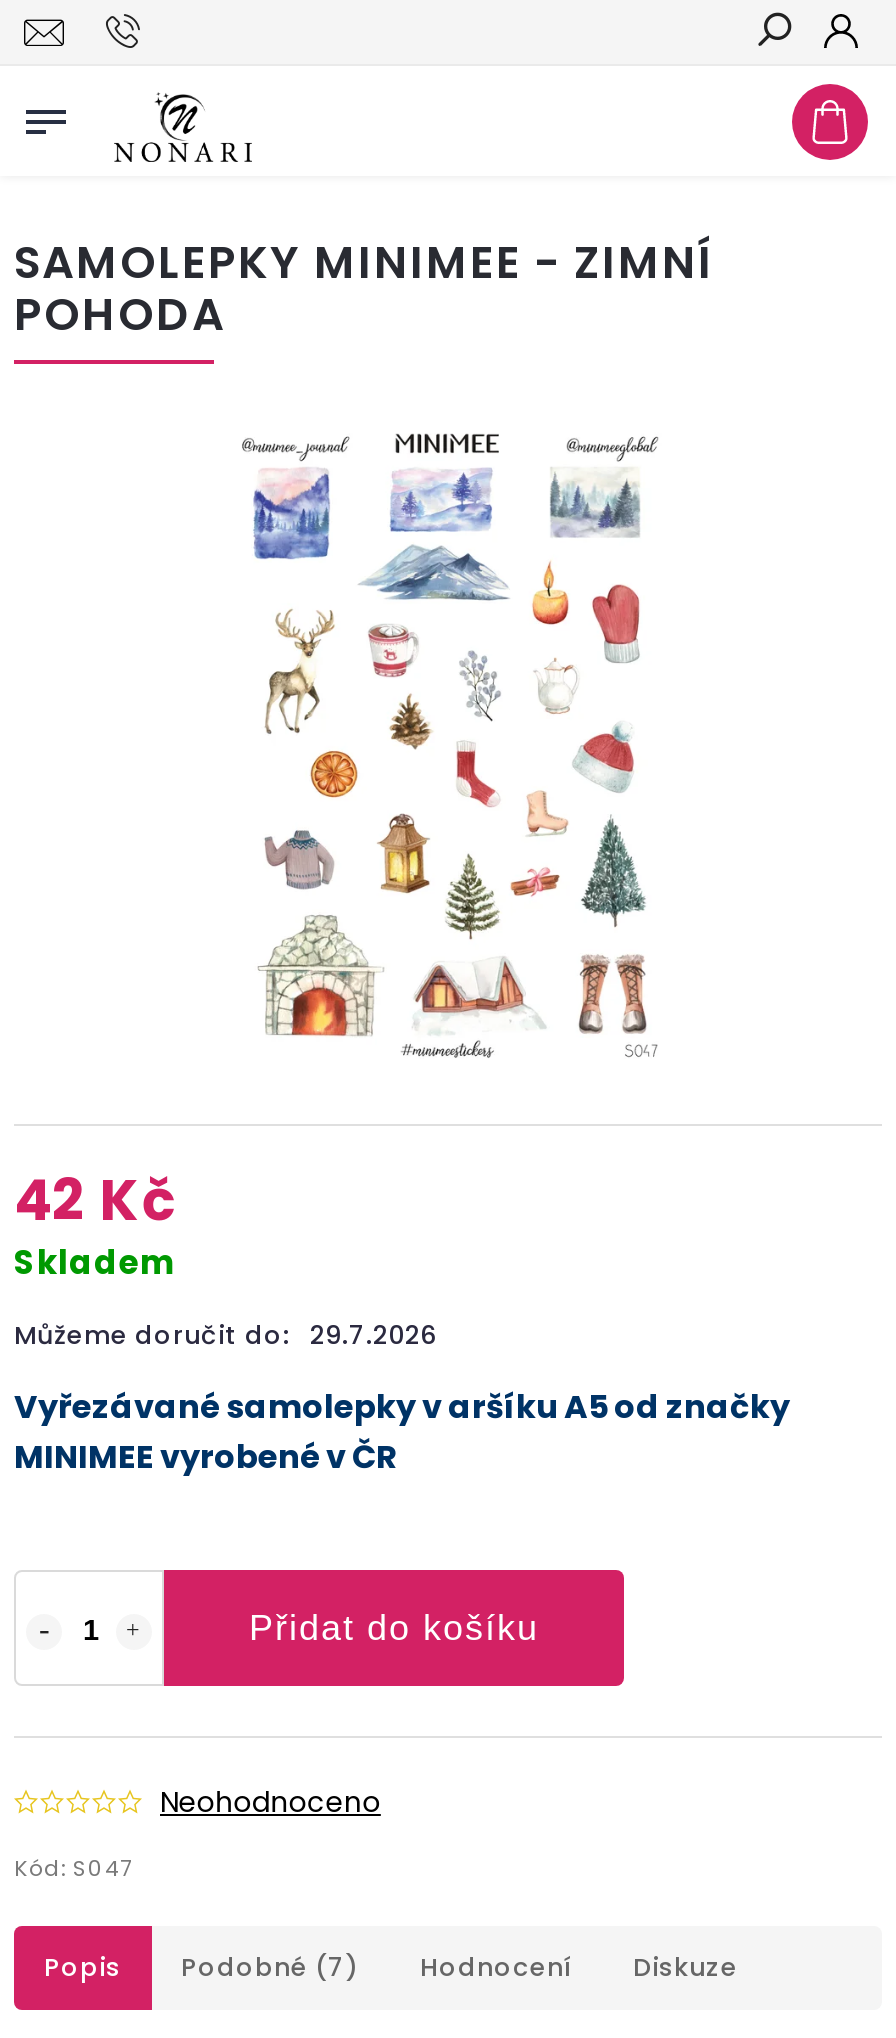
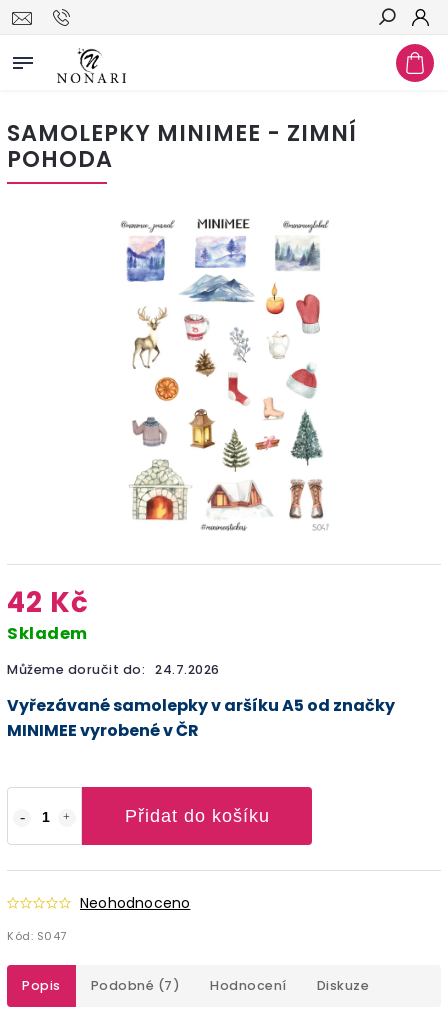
- Můžeme doručit do: 29.7.2026
+ Můžeme doručit do: 24.7.2026
